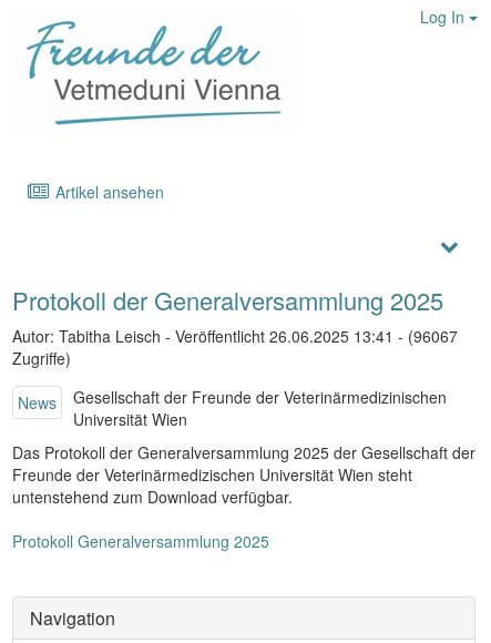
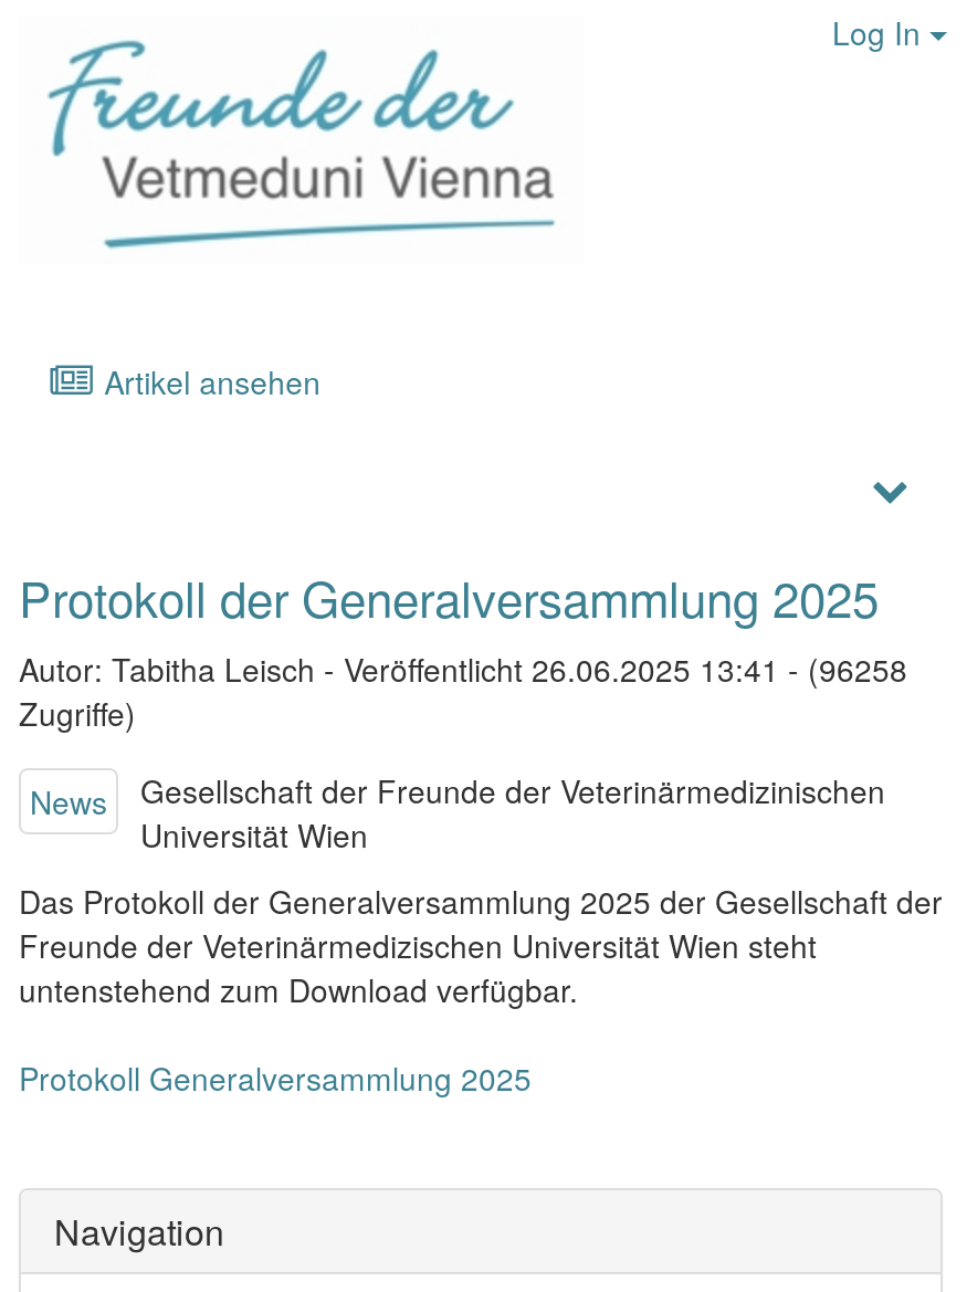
- Autor: Tabitha Leisch - Veröffentlicht 26.06.2025 13:41 - (96067
+ Autor: Tabitha Leisch - Veröffentlicht 26.06.2025 13:41 - (96258
